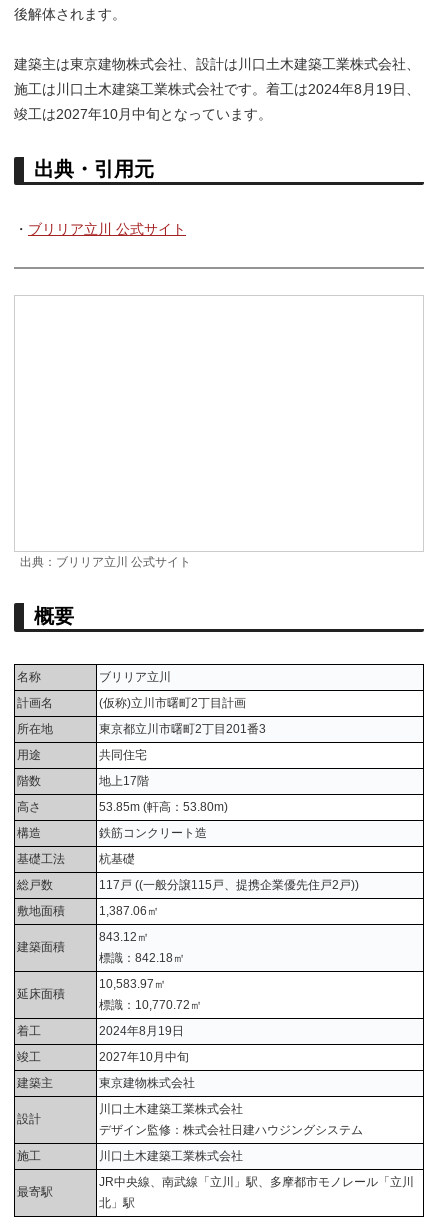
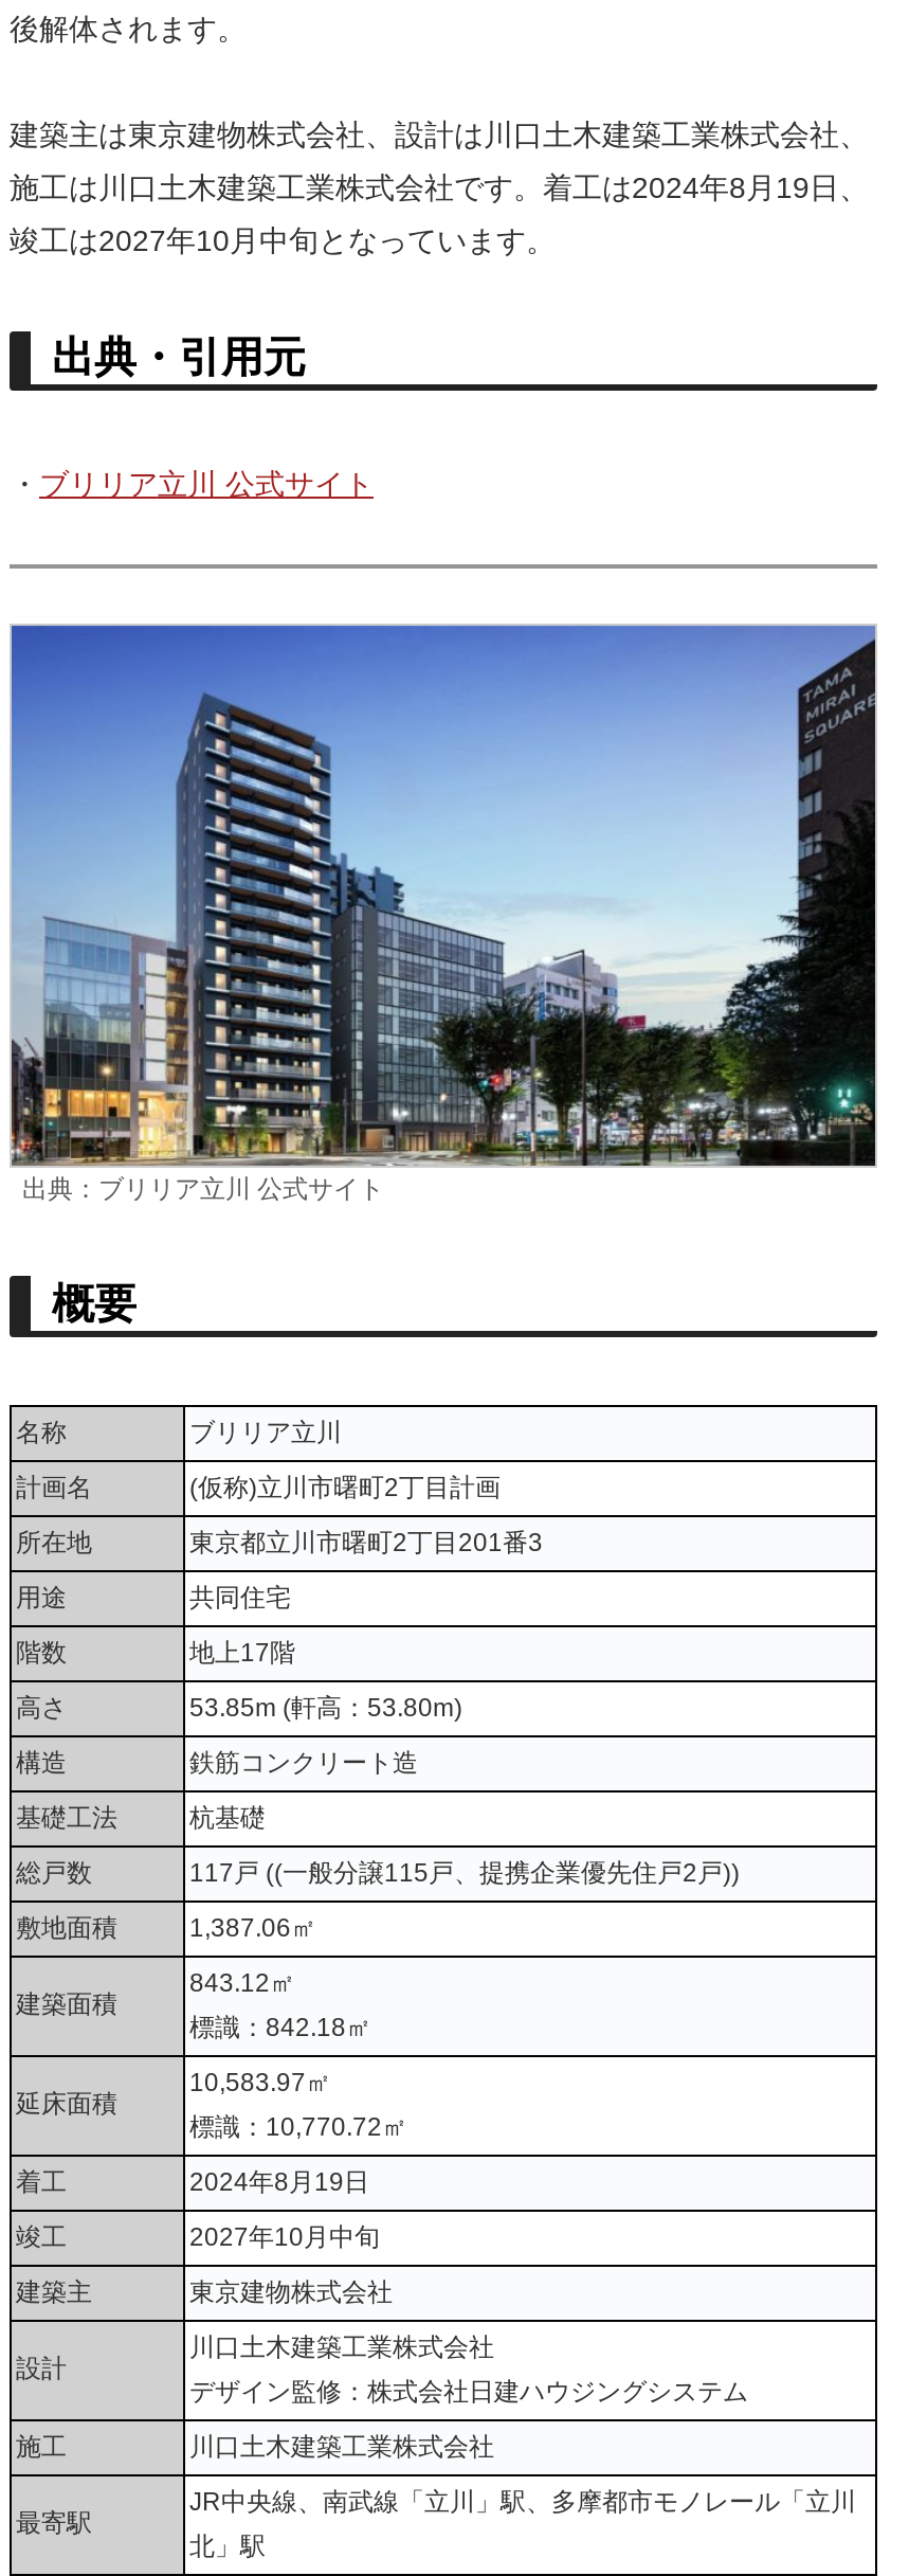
+ [image]
